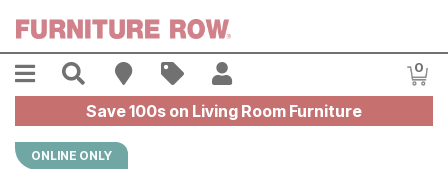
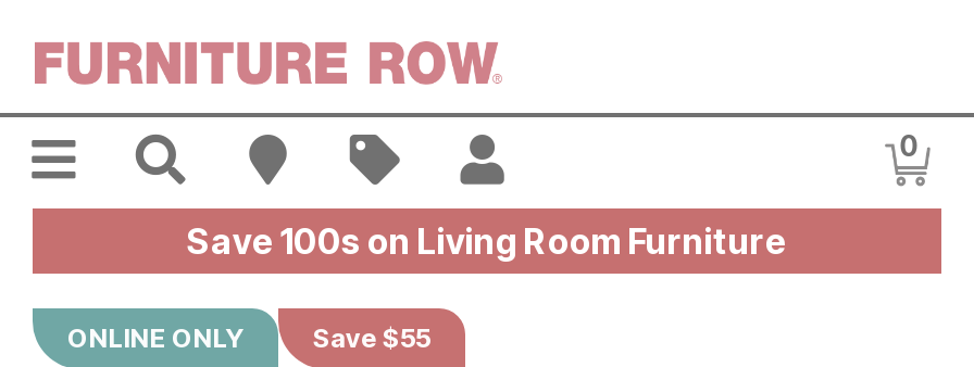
+ Save $55
